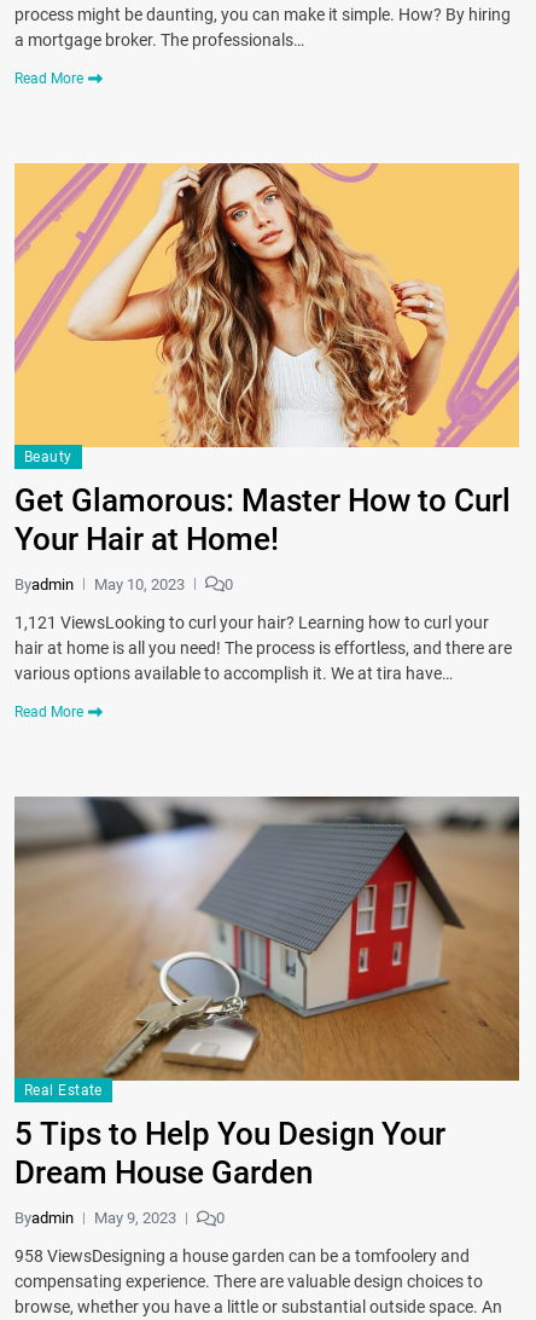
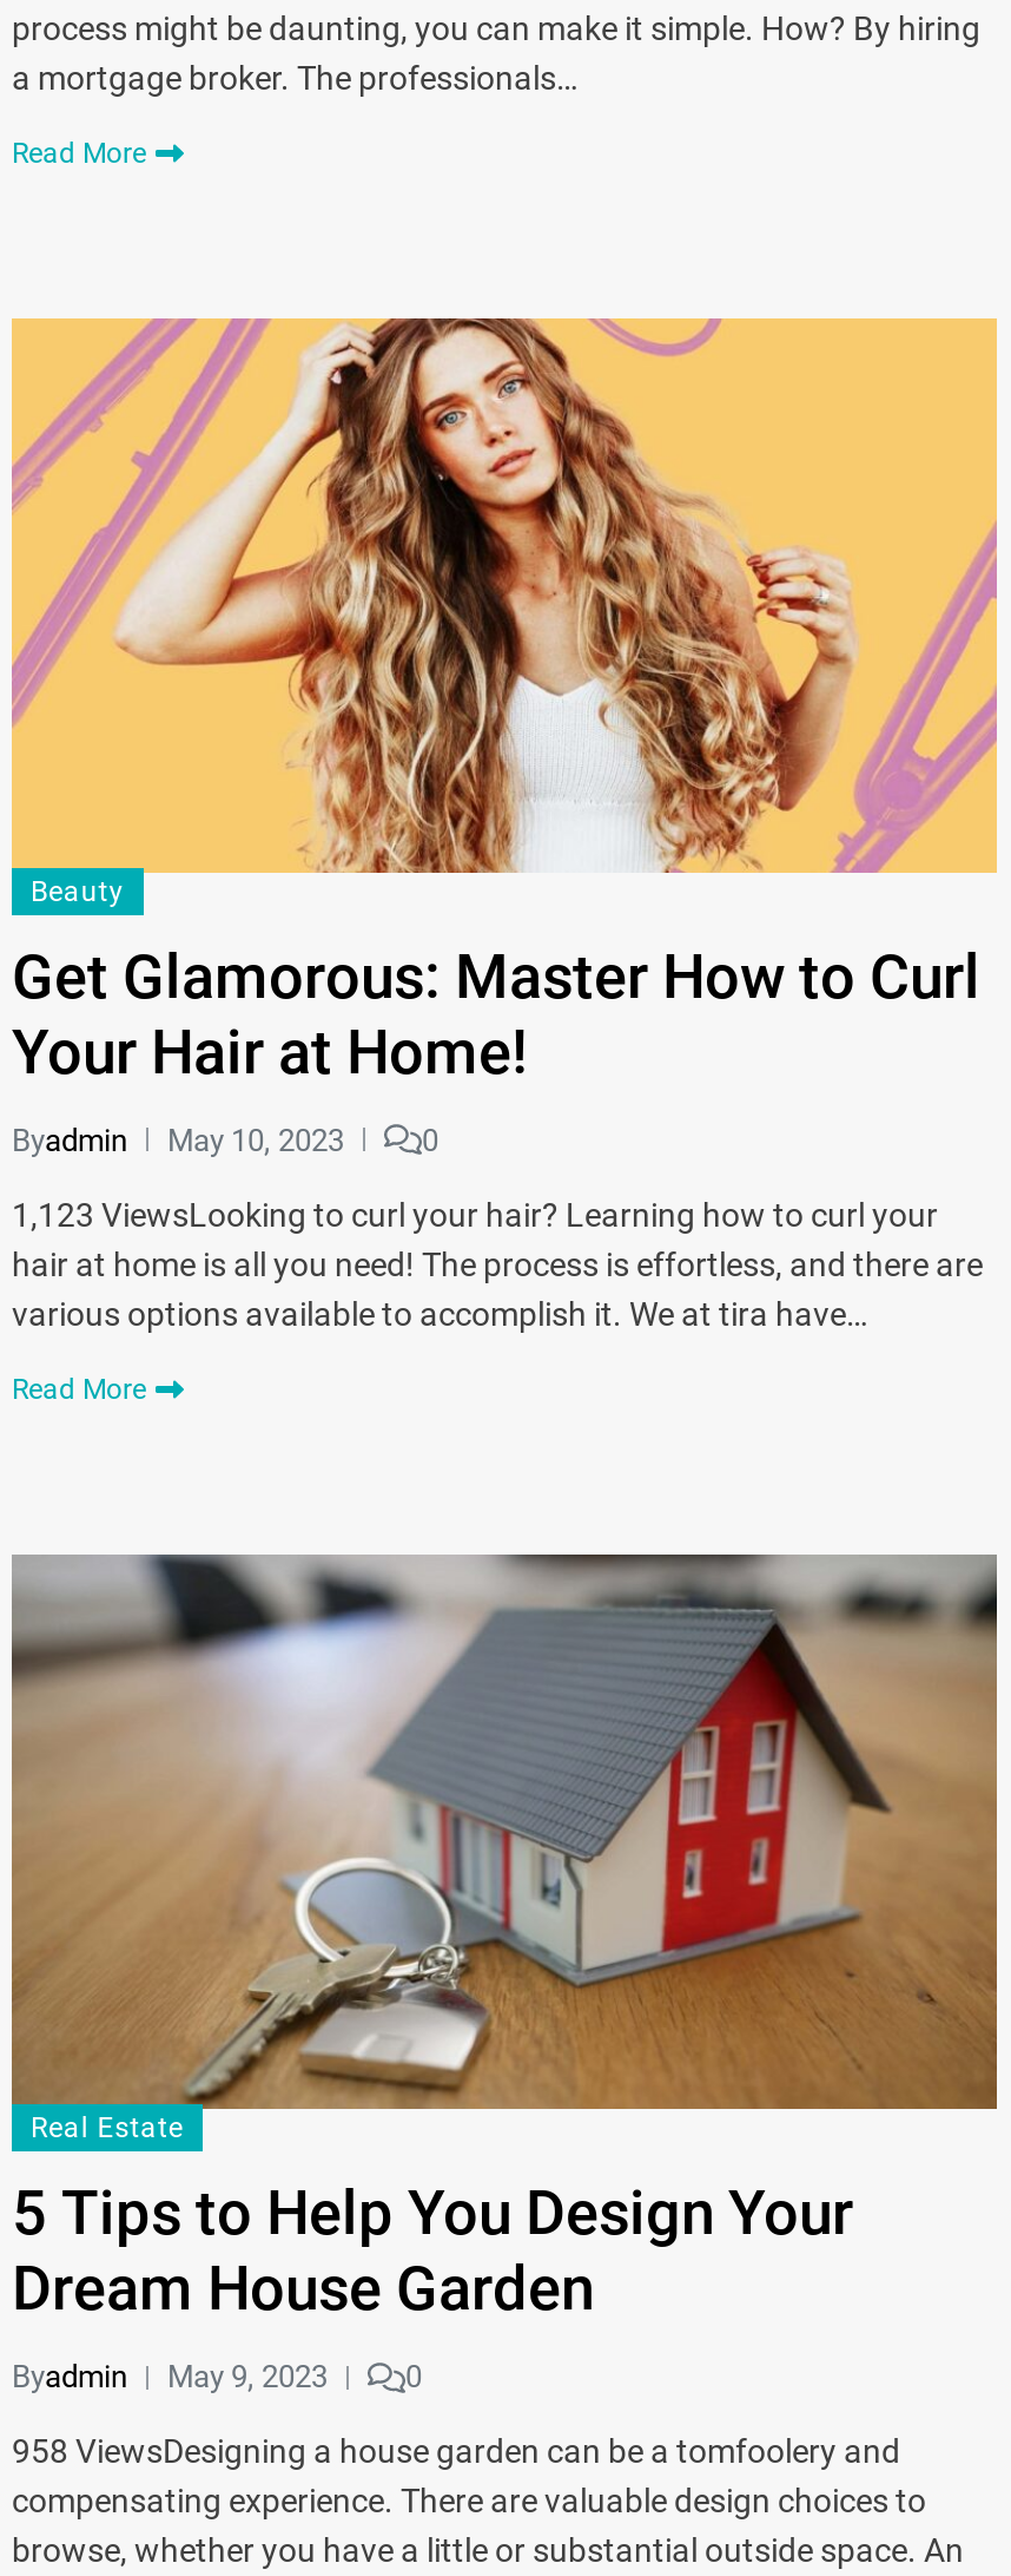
- 1,121 ViewsLooking to curl your hair? Learning how to curl your
+ 1,123 ViewsLooking to curl your hair? Learning how to curl your
